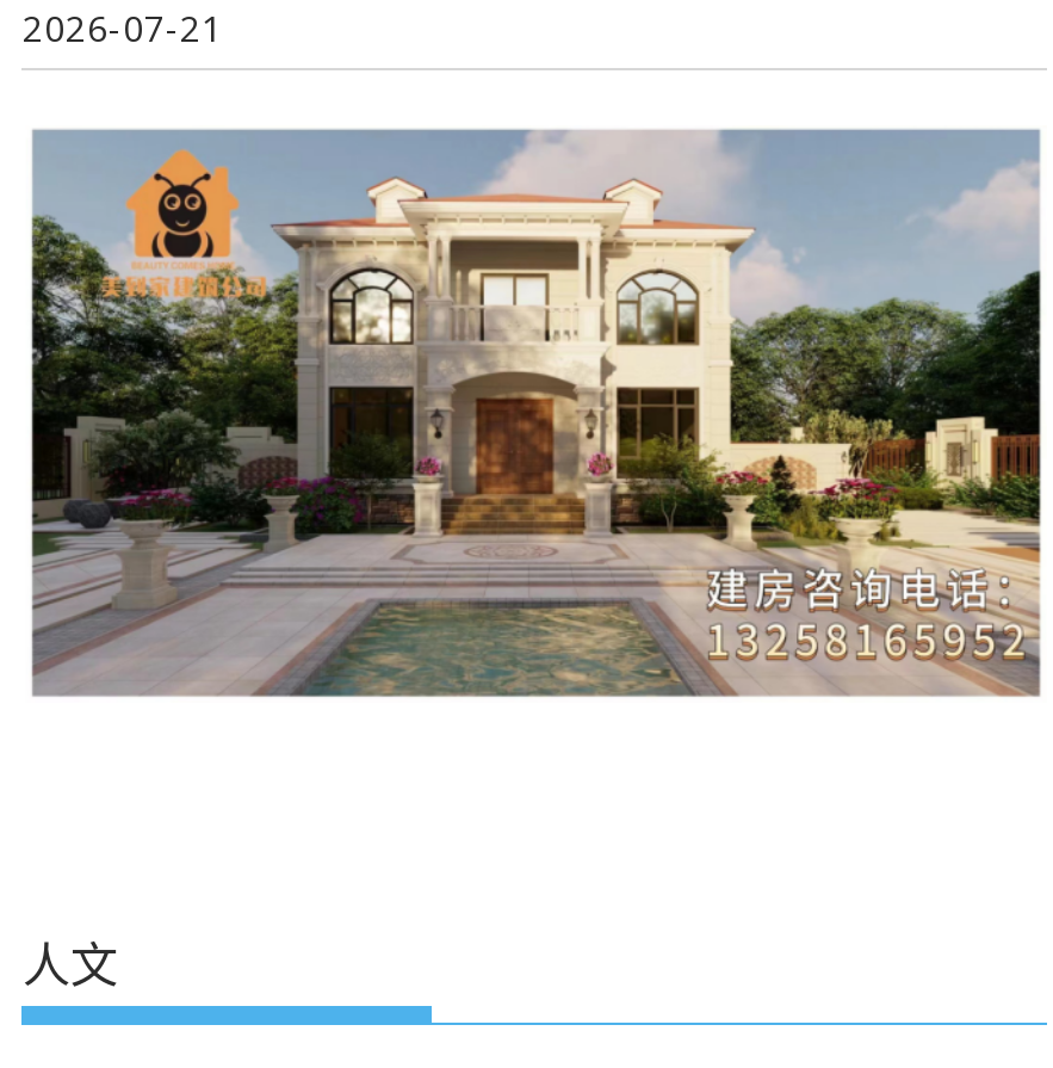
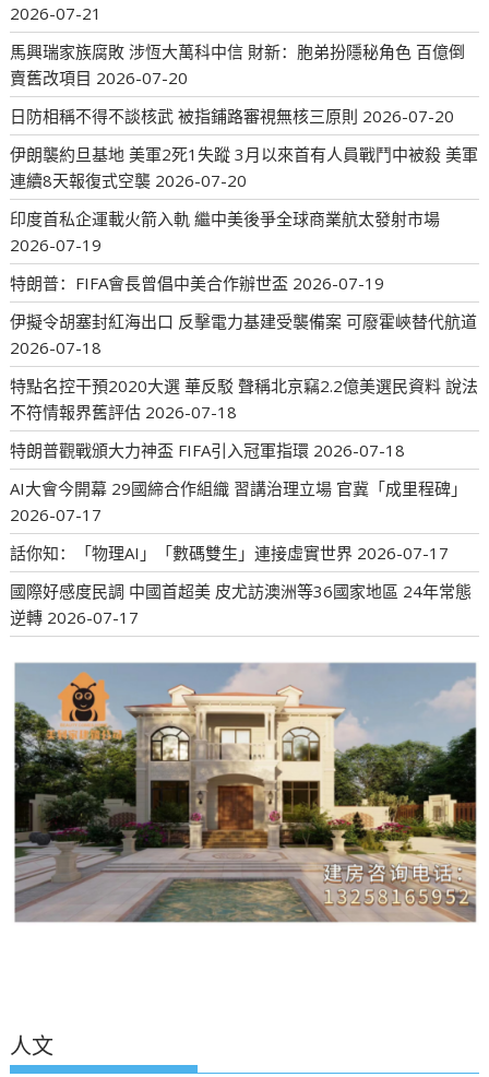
+ 馬興瑞家族腐敗 涉恆大萬科中信 財新：胞弟扮隱秘角色 百億倒
+ 賣舊改項目 2026-07-20
+ 日防相稱不得不談核武 被指鋪路審視無核三原則 2026-07-20
+ 伊朗襲約旦基地 美軍2死1失蹤 3月以來首有人員戰鬥中被殺 美軍
+ 連續8天報復式空襲 2026-07-20
+ 印度首私企運載火箭入軌 繼中美後爭全球商業航太發射市場
+ 2026-07-19
+ 特朗普：FIFA會長曾倡中美合作辦世盃 2026-07-19
+ 伊擬令胡塞封紅海出口 反擊電力基建受襲備案 可廢霍峽替代航道
+ 2026-07-18
+ 特點名控干預2020大選 華反駁 聲稱北京竊2.2億美選民資料 說法
+ 不符情報界舊評估 2026-07-18
+ 特朗普觀戰頒大力神盃 FIFA引入冠軍指環 2026-07-18
+ AI大會今開幕 29國締合作組織 習講治理立場 官冀「成里程碑」
+ 2026-07-17
+ 話你知：「物理AI」「數碼雙生」連接虛實世界 2026-07-17
+ 國際好感度民調 中國首超美 皮尤訪澳洲等36國家地區 24年常態
+ 逆轉 2026-07-17
